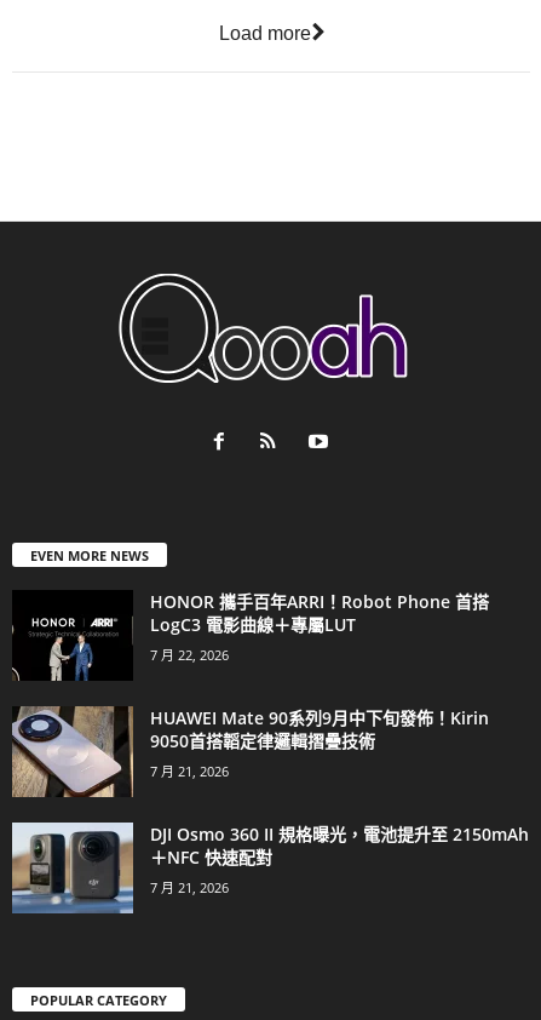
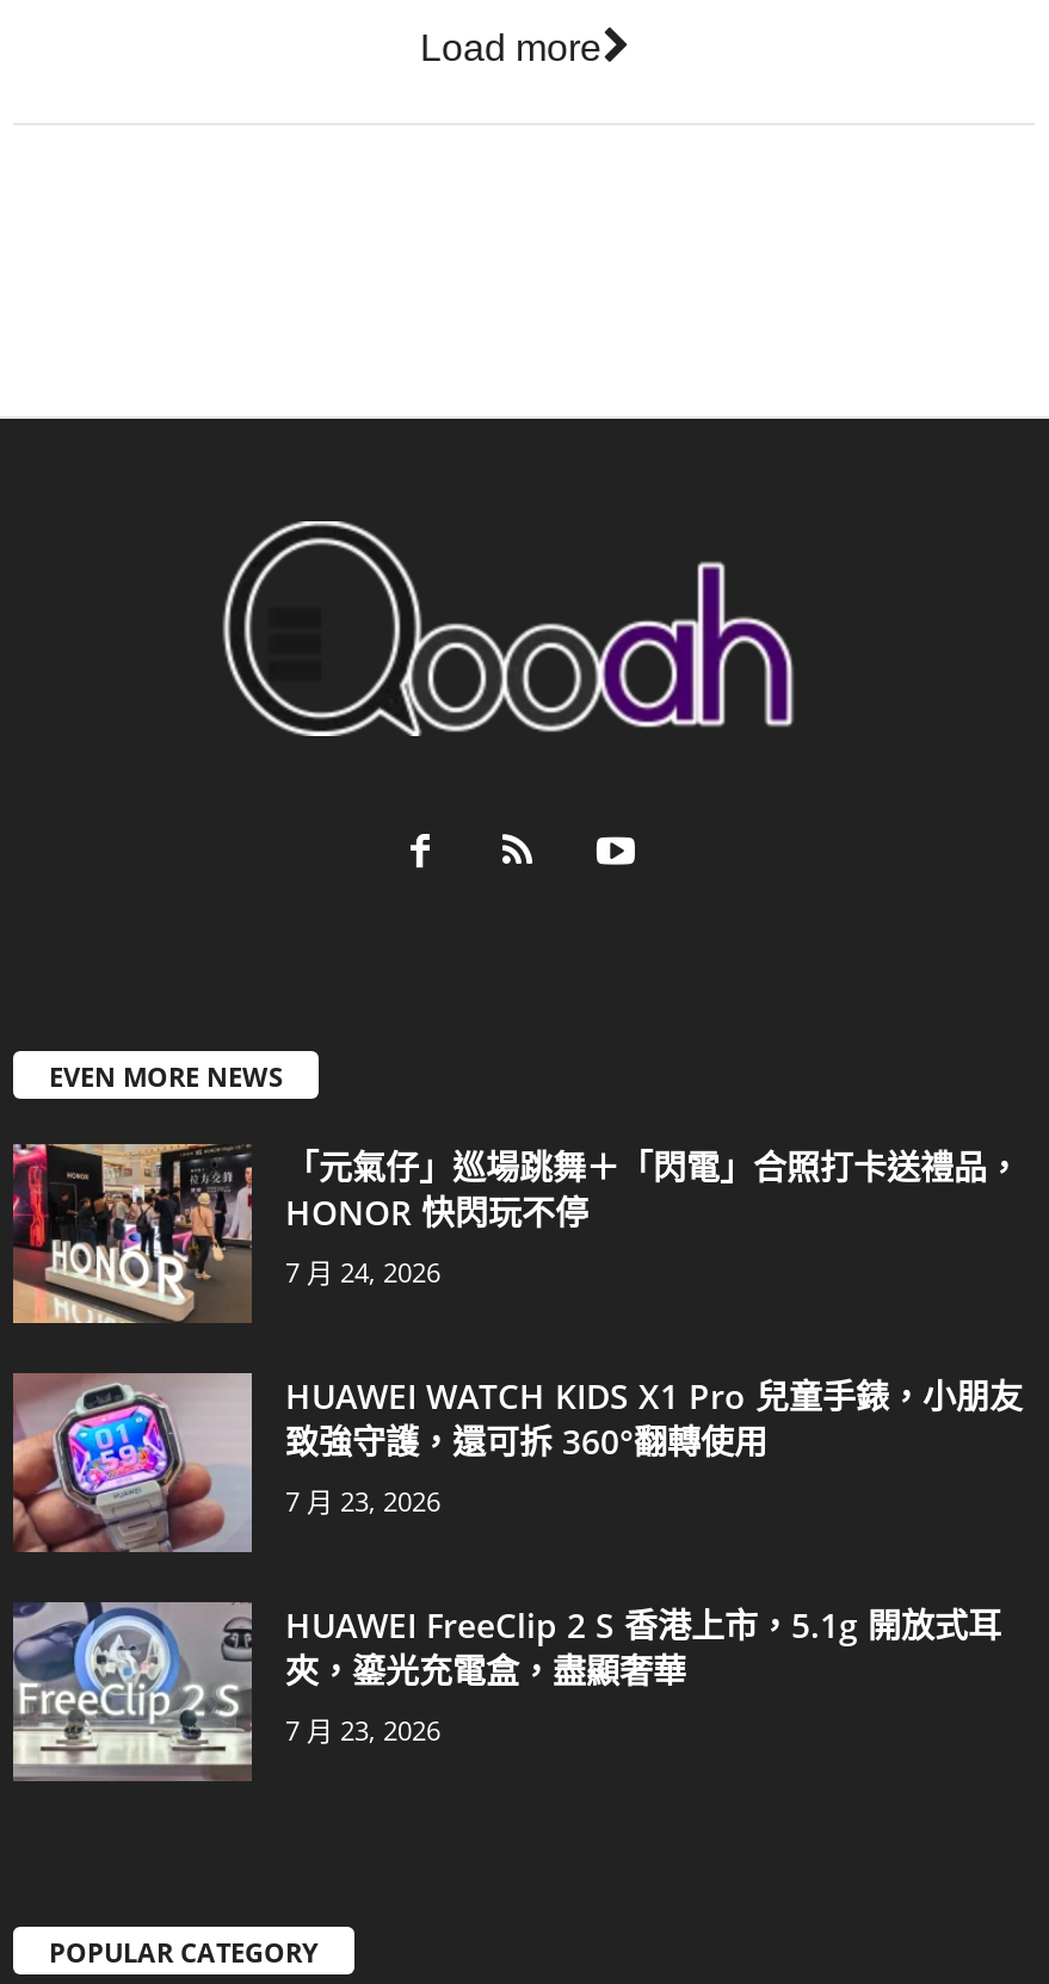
- [image]
- HONOR 攜手百年ARRI！Robot Phone 首搭
- LogC3 電影曲線＋專屬LUT
- 7 月 22, 2026
+ [image]
+ 「元氣仔」巡場跳舞＋「閃電」合照打卡送禮品，
+ HONOR 快閃玩不停
+ 7 月 24, 2026

- [image]
- HUAWEI Mate 90系列9月中下旬發佈！Kirin
- 9050首搭韜定律邏輯摺疊技術
- 7 月 21, 2026
+ [image]
+ HUAWEI WATCH KIDS X1 Pro 兒童手錶，小朋友
+ 致強守護，還可拆 360°翻轉使用
+ 7 月 23, 2026

- [image]
- DJI Osmo 360 II 規格曝光，電池提升至 2150mAh
- ＋NFC 快速配對
- 7 月 21, 2026
+ [image]
+ HUAWEI FreeClip 2 S 香港上市，5.1g 開放式耳
+ 夾，鎏光充電盒，盡顯奢華
+ 7 月 23, 2026
